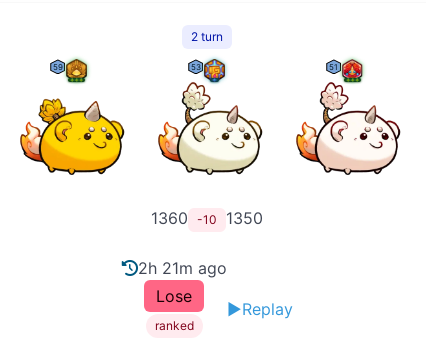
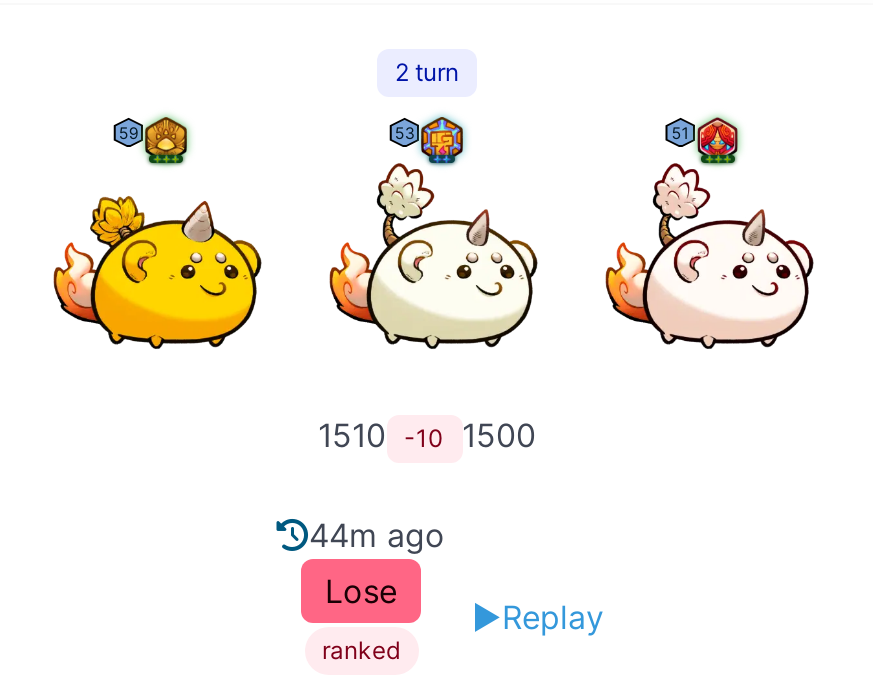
- 1360 -10 1350
+ 1510 -10 1500

- 2h 21m ago
+ 44m ago
